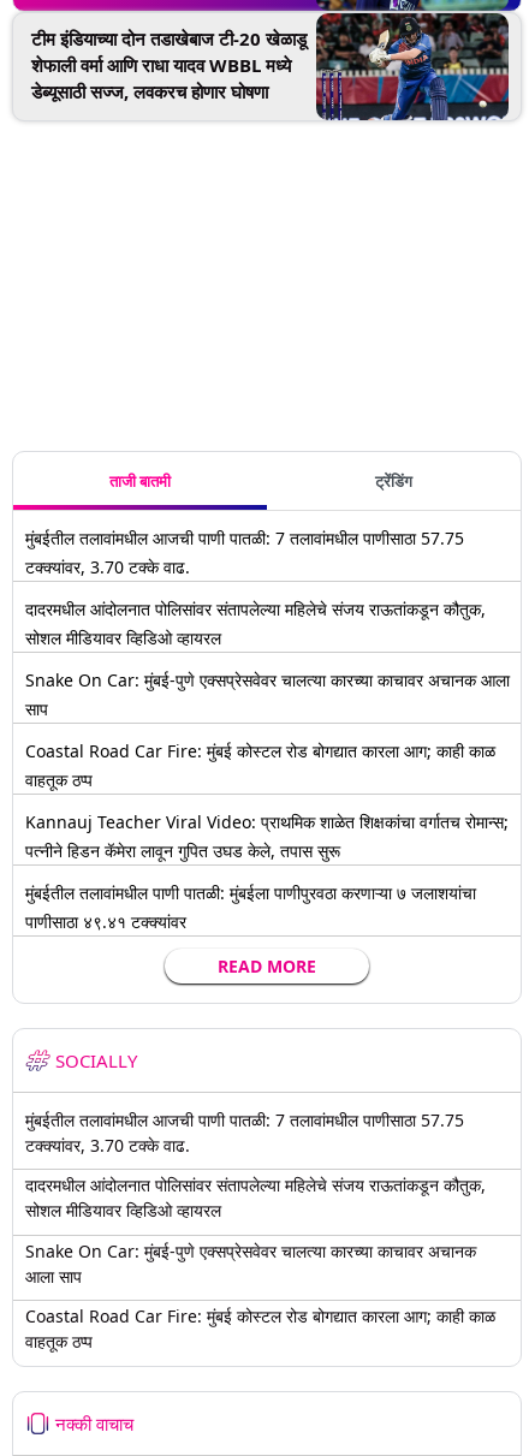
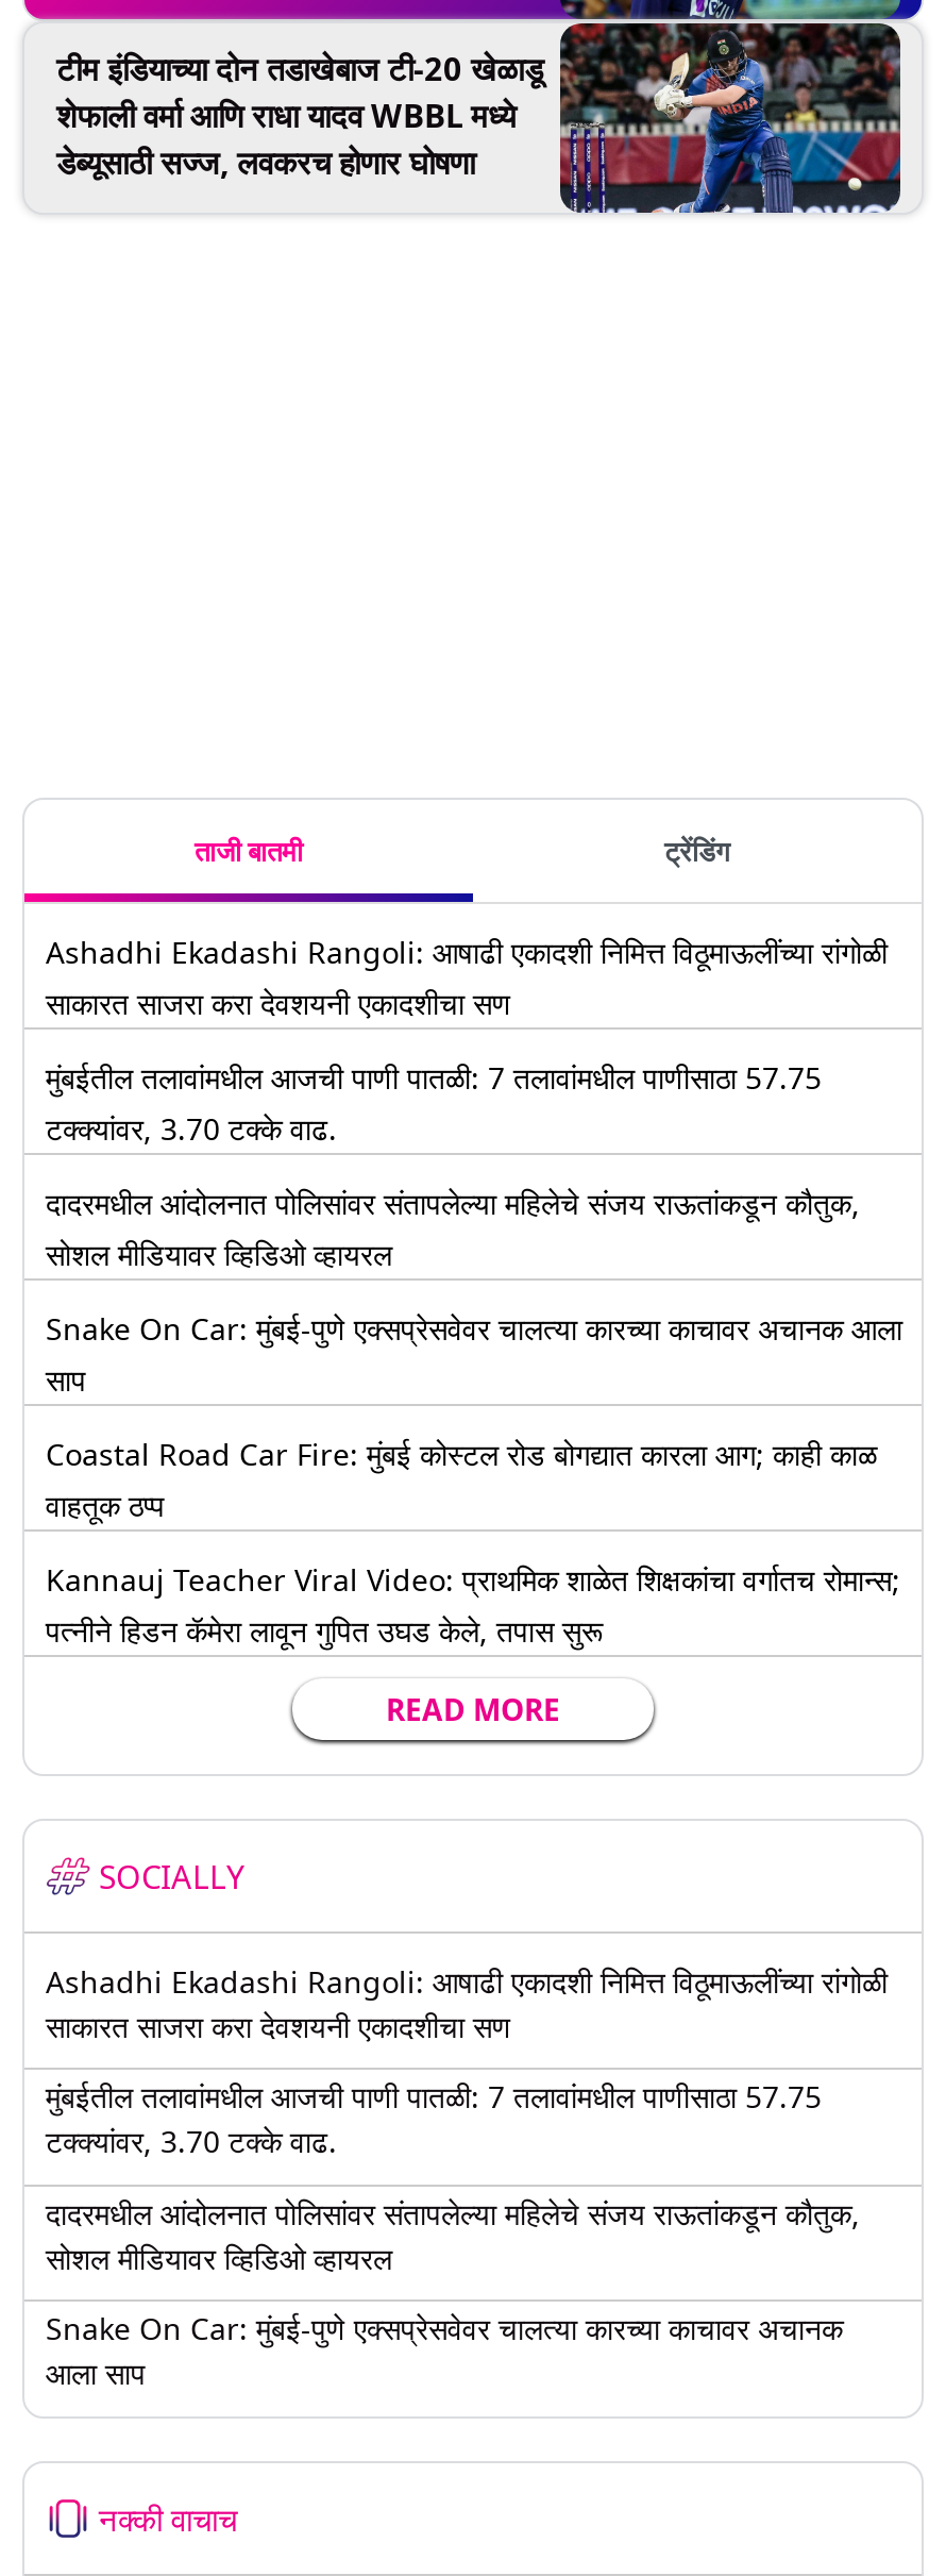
+ Ashadhi Ekadashi Rangoli: आषाढी एकादशी निमित्त विठूमाऊलींच्या रांगोळी
+ साकारत साजरा करा देवशयनी एकादशीचा सण

moved down: मुंबईतील तलावांमधील आजची पाणी पातळी: 7 तलावांमधील पाणीसाठा 57.75 | टक्क्यांवर, 3.70 टक्के वाढ. | दादरमधील आंदोलनात पोलिसांवर संतापलेल्या महिलेचे संजय राऊतांकडून कौतुक, | ... | Kannauj Teacher Viral Video: प्राथमिक शाळेत शिक्षकांचा वर्गातच रोमान्स; | पत्नीने हिडन कॅमेरा लावून गुपित उघड केले, तपास सुरू

- मुंबईतील तलावांमधील पाणी पातळी: मुंबईला पाणीपुरवठा करणाऱ्या ७ जलाशयांचा
- पाणीसाठा ४९.४१ टक्क्यांवर

+ Ashadhi Ekadashi Rangoli: आषाढी एकादशी निमित्त विठूमाऊलींच्या रांगोळी
+ साकारत साजरा करा देवशयनी एकादशीचा सण

moved down: मुंबईतील तलावांमधील आजची पाणी पातळी: 7 तलावांमधील पाणीसाठा 57.75 | टक्क्यांवर, 3.70 टक्के वाढ. | दादरमधील आंदोलनात पोलिसांवर संतापलेल्या महिलेचे संजय राऊतांकडून कौतुक, | सोशल मीडियावर व्हिडिओ व्हायरल | Snake On Car: मुंबई-पुणे एक्सप्रेसवेवर चालत्या कारच्या काचावर अचानक | आला साप

- Coastal Road Car Fire: मुंबई कोस्टल रोड बोगद्यात कारला आग; काही काळ
- वाहतूक ठप्प
